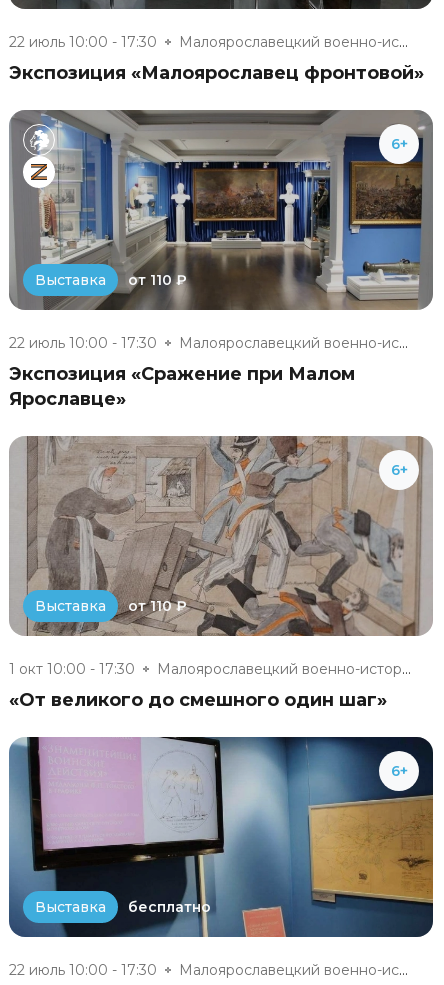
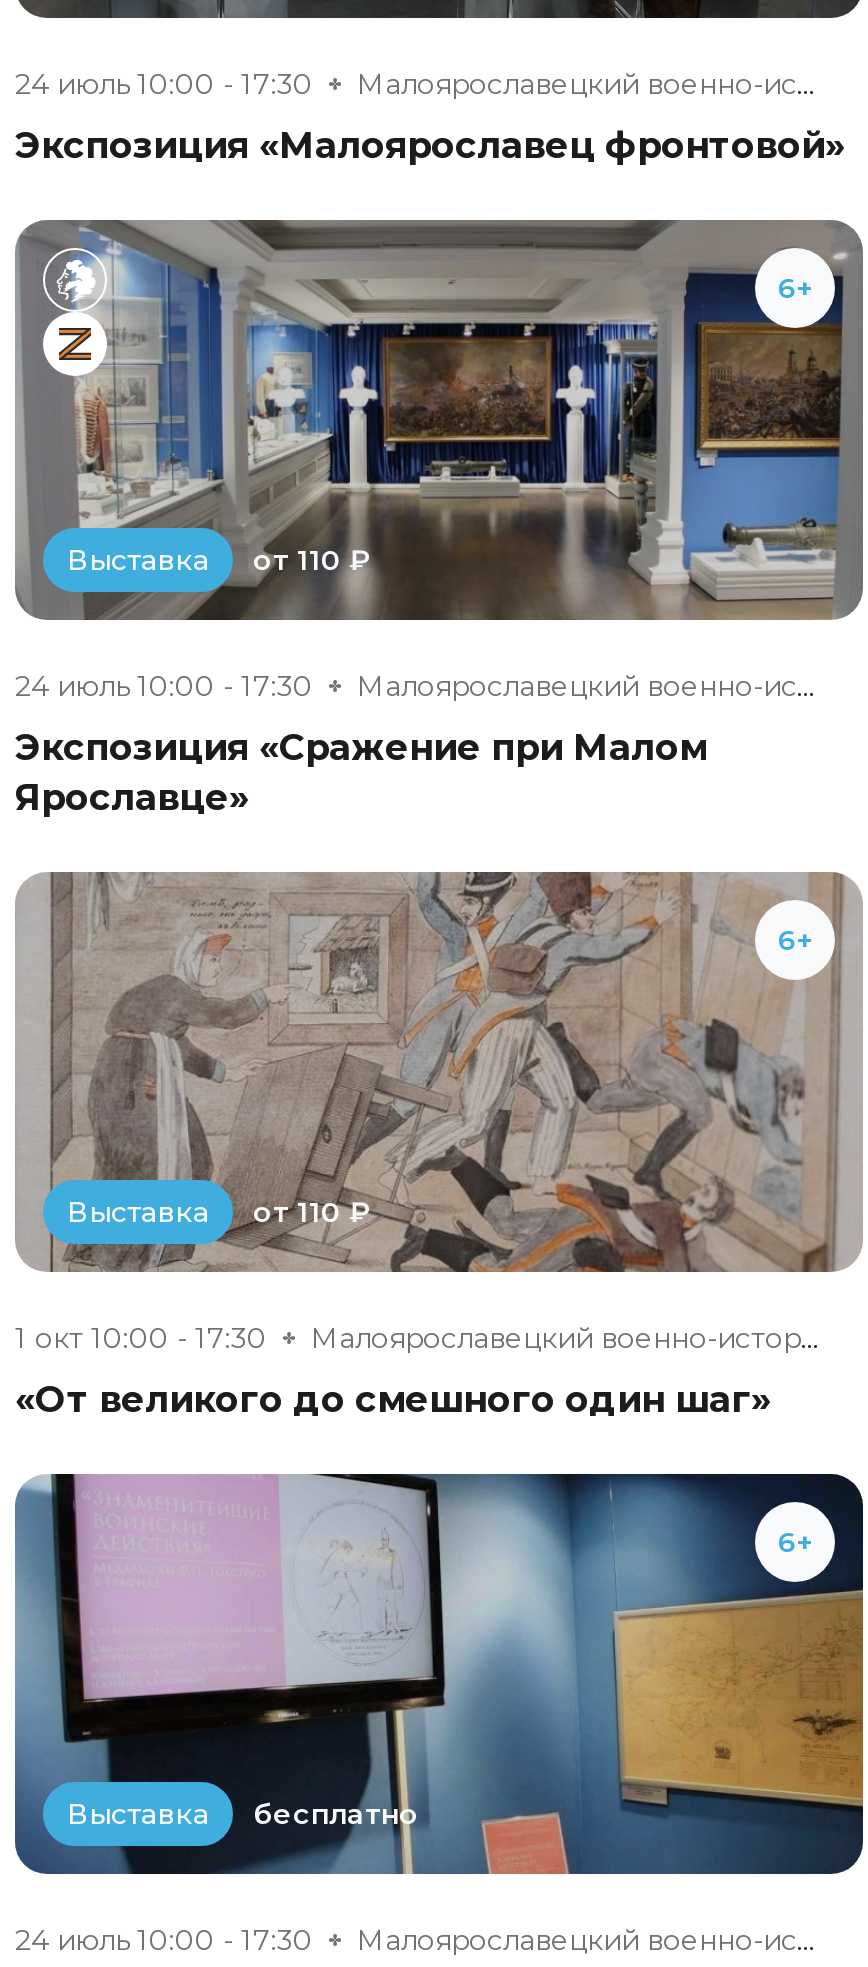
- 22 июль 10:00 - 17:30
+ 24 июль 10:00 - 17:30

- 22 июль 10:00 - 17:30
+ 24 июль 10:00 - 17:30

- 22 июль 10:00 - 17:30
+ 24 июль 10:00 - 17:30
